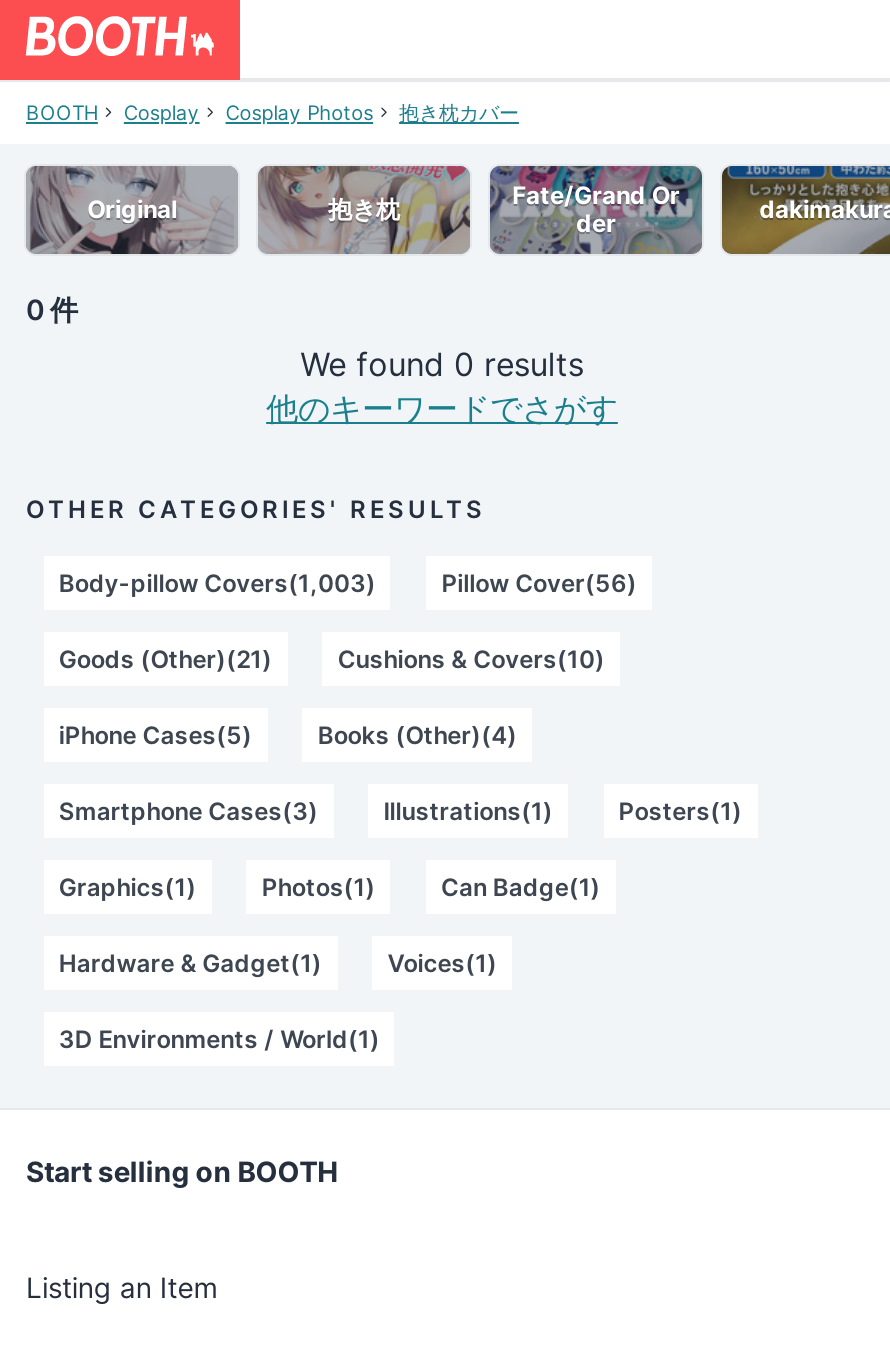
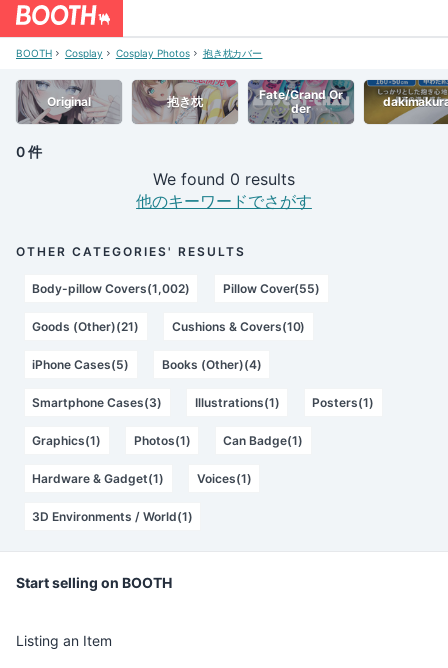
- Body-pillow Covers(1,003)
+ Body-pillow Covers(1,002)

- Pillow Cover(56)
+ Pillow Cover(55)
